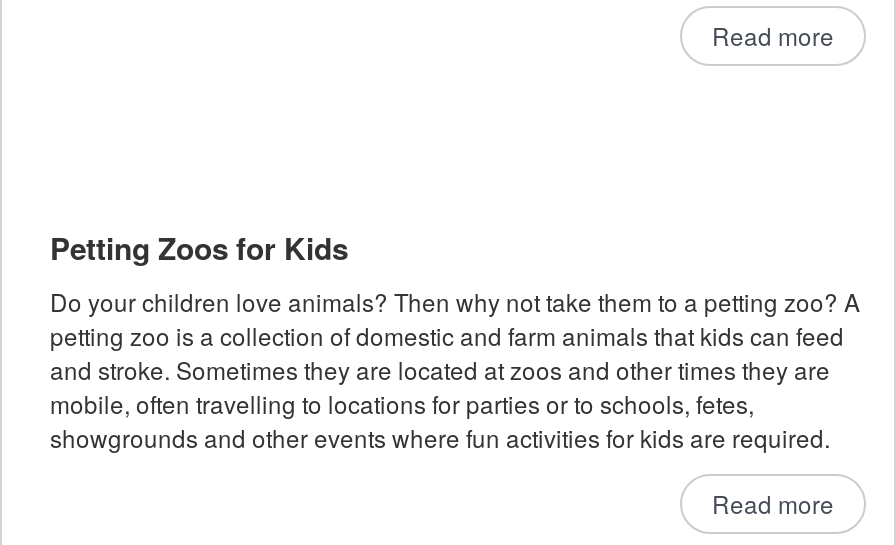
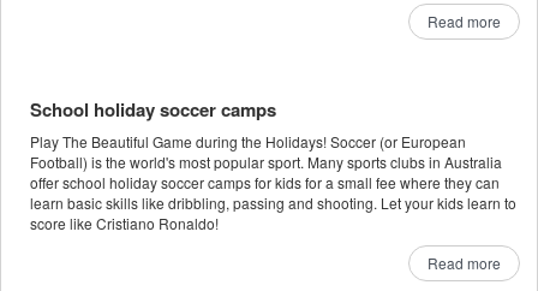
- Petting Zoos for Kids
- Do your children love animals? Then why not take them to a petting zoo? A
- petting zoo is a collection of domestic and farm animals that kids can feed
- and stroke. Sometimes they are located at zoos and other times they are
- mobile, often travelling to locations for parties or to schools, fetes,
- showgrounds and other events where fun activities for kids are required.
+ School holiday soccer camps
+ Play The Beautiful Game during the Holidays! Soccer (or European
+ Football) is the world's most popular sport. Many sports clubs in Australia
+ offer school holiday soccer camps for kids for a small fee where they can
+ learn basic skills like dribbling, passing and shooting. Let your kids learn to
+ score like Cristiano Ronaldo!
